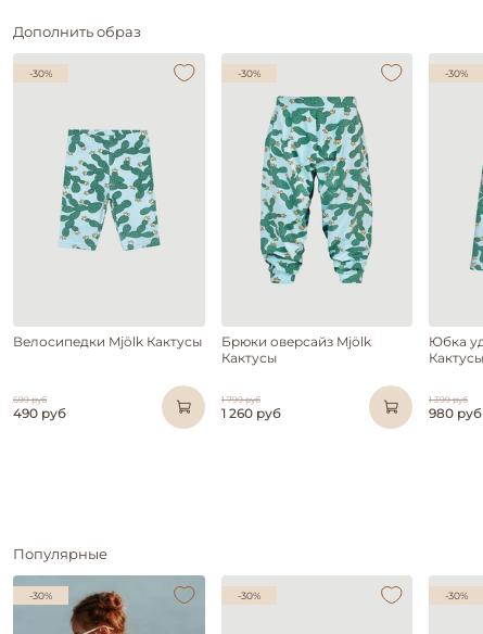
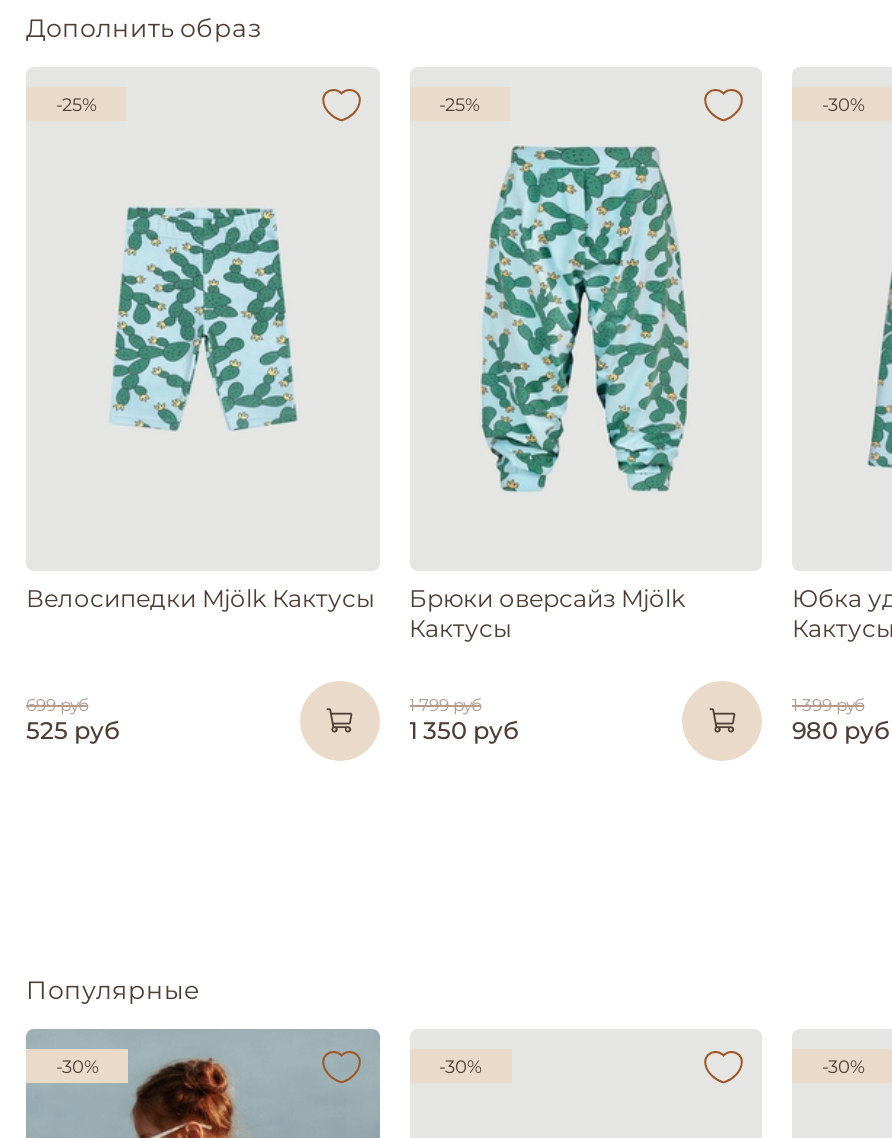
- -30%
+ -25%

- -30%
+ -25%

- 490 руб
+ 525 руб

- 1 260 руб
+ 1 350 руб
